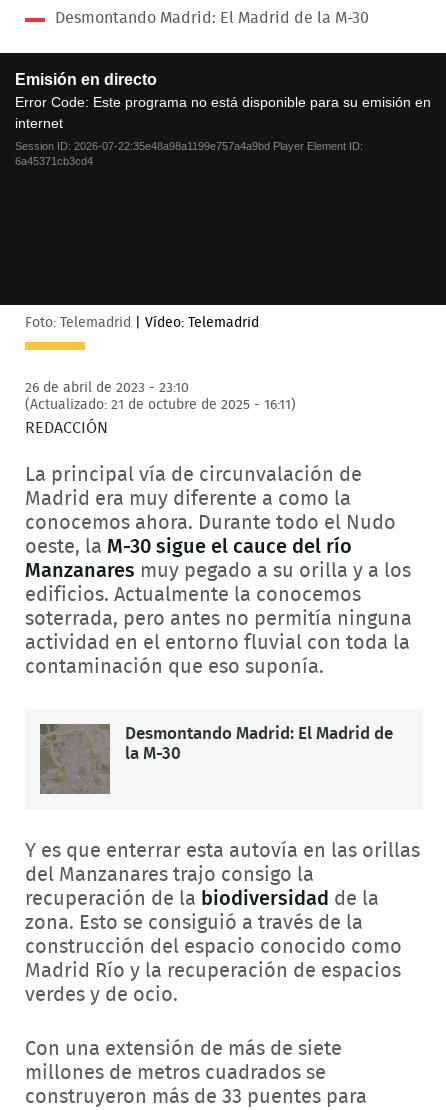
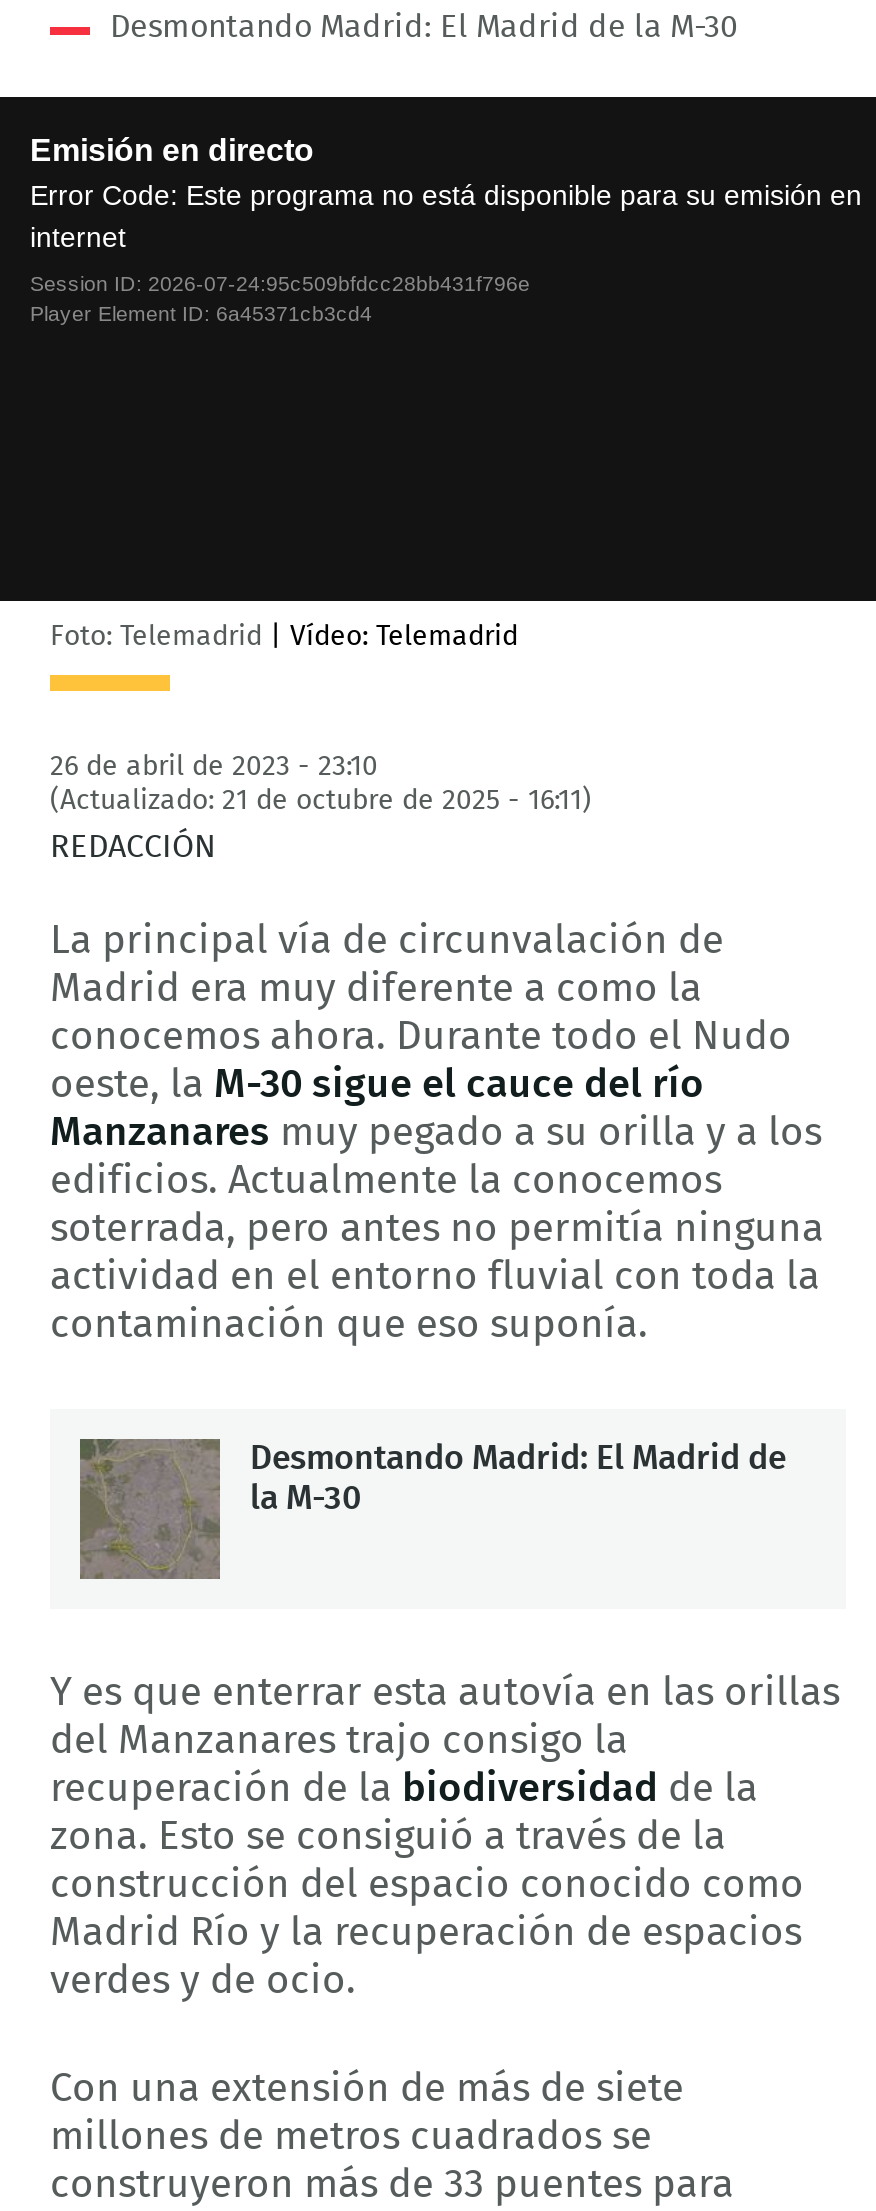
- Session ID: 2026-07-22:35e48a98a1199e757a4a9bd Player Element ID:
- 6a45371cb3cd4
+ Session ID: 2026-07-24:95c509bfdcc28bb431f796e
+ Player Element ID: 6a45371cb3cd4
